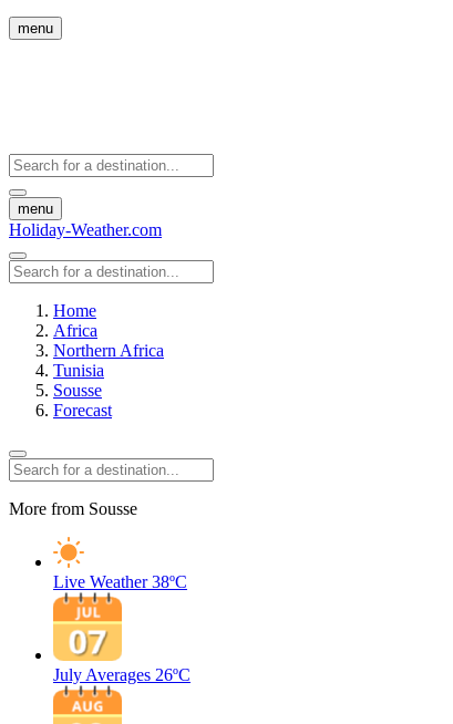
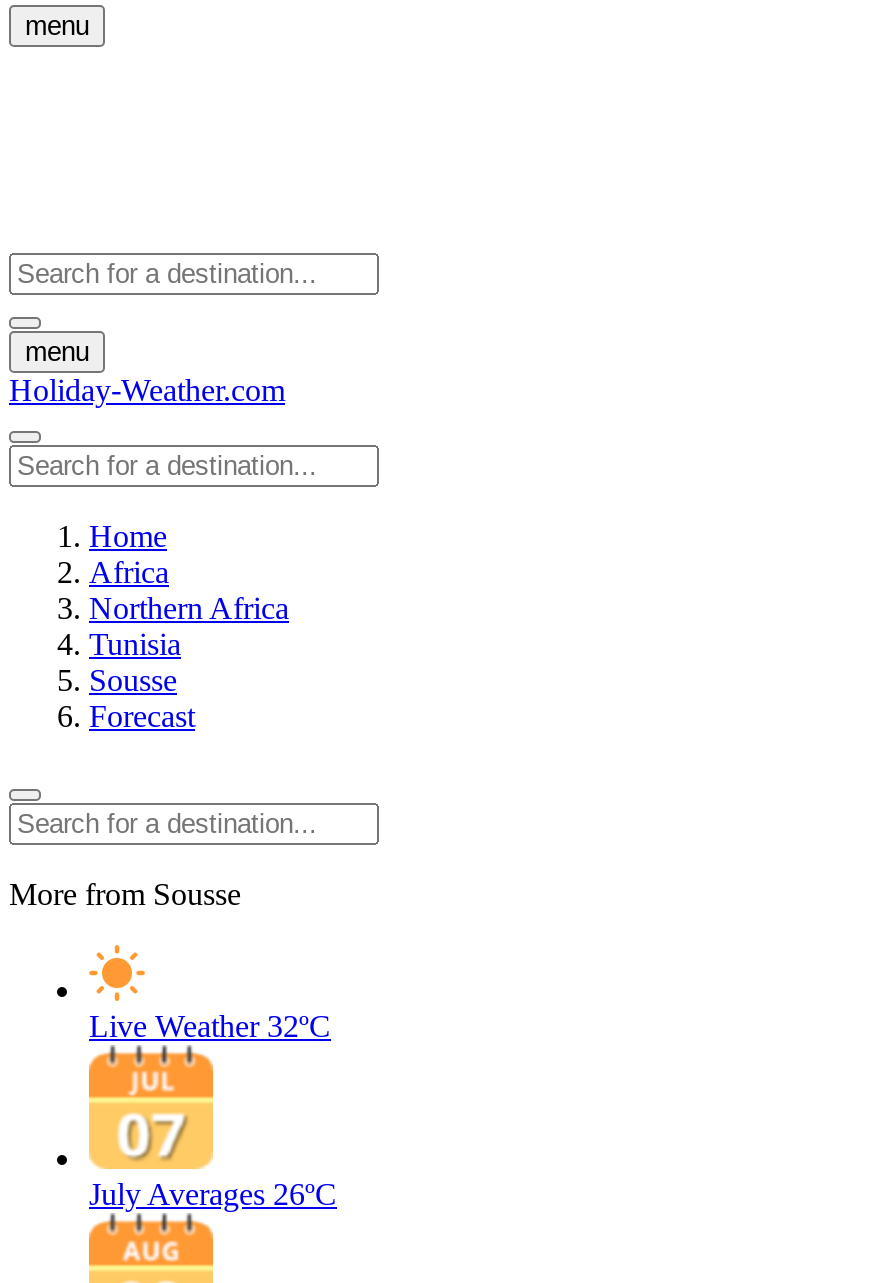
- Live Weather 38ºC
+ Live Weather 32ºC
